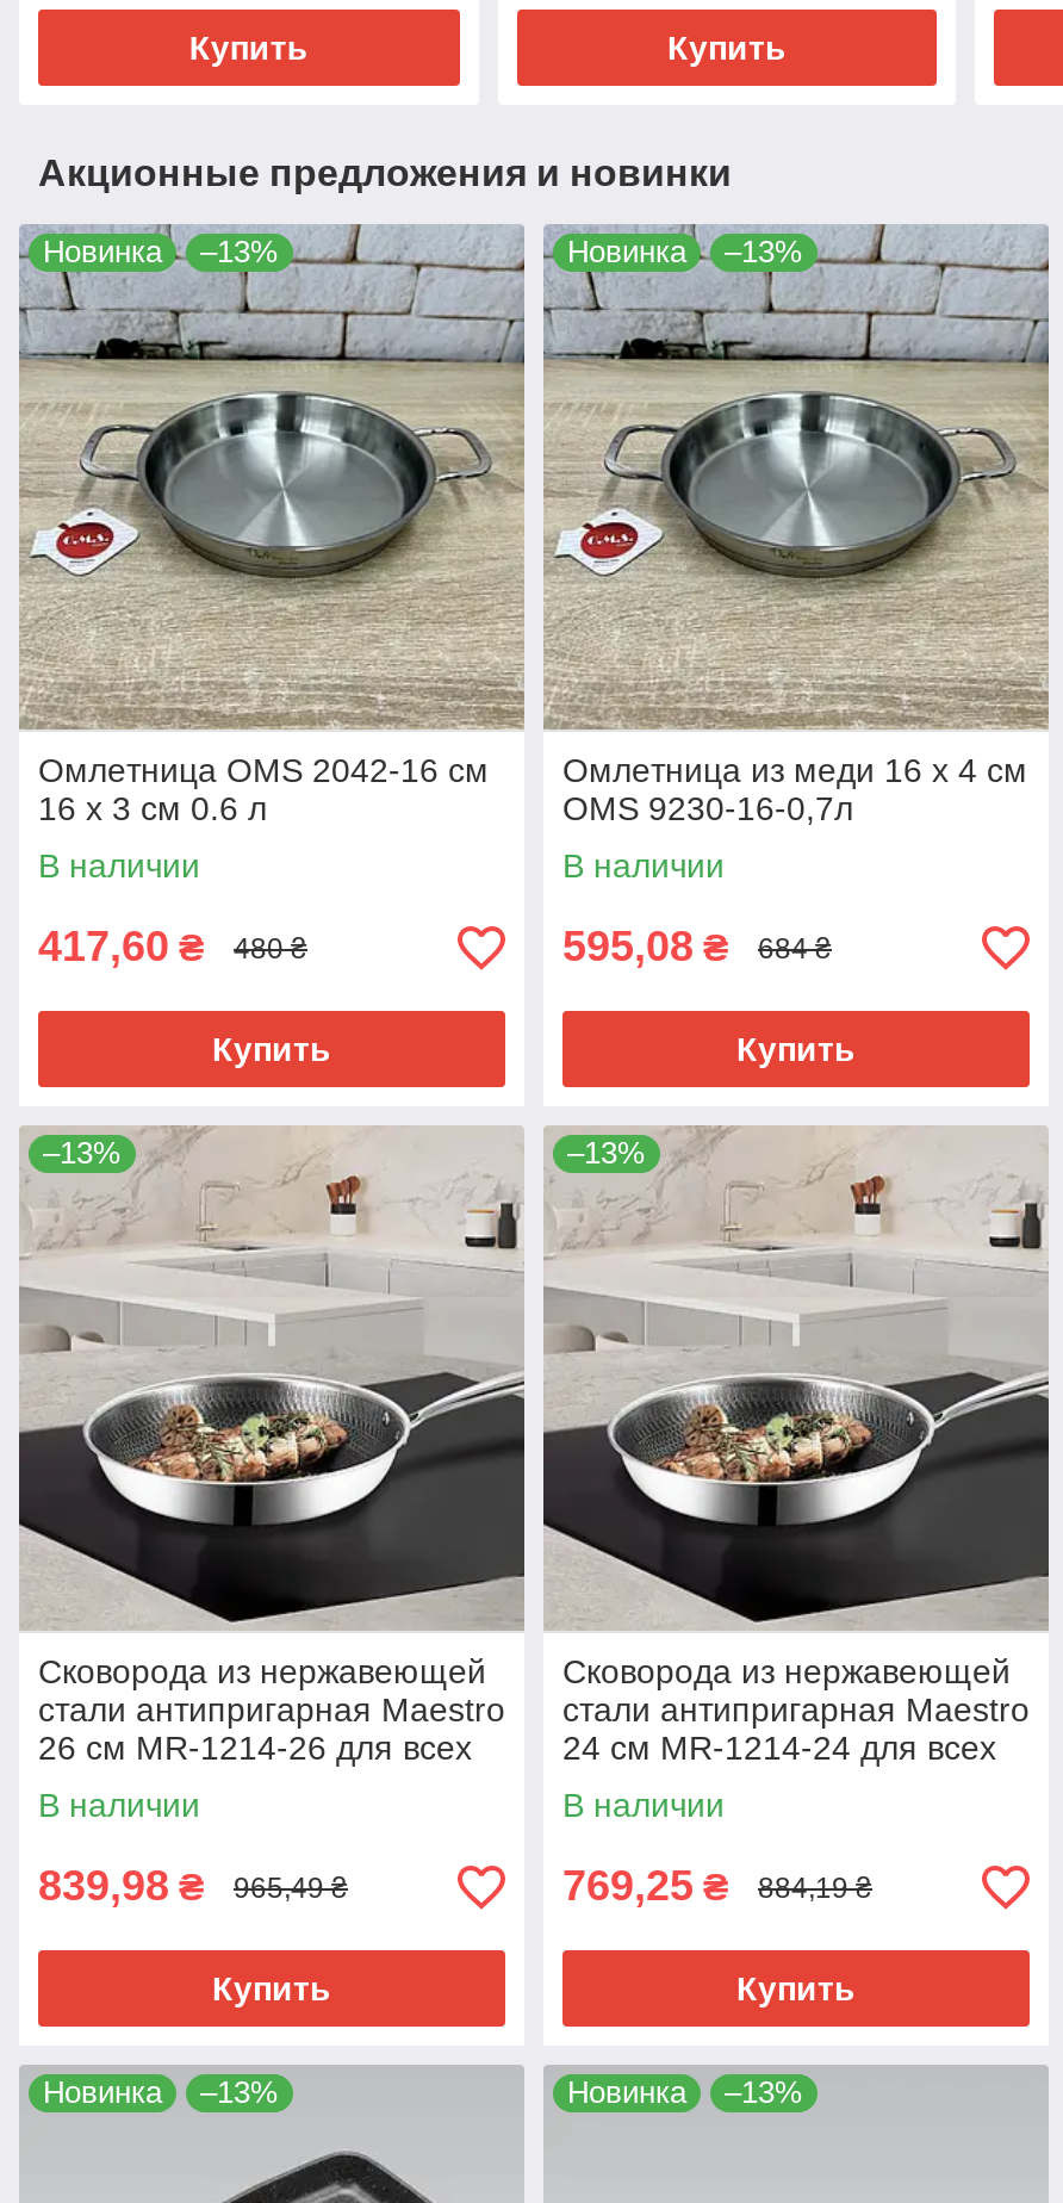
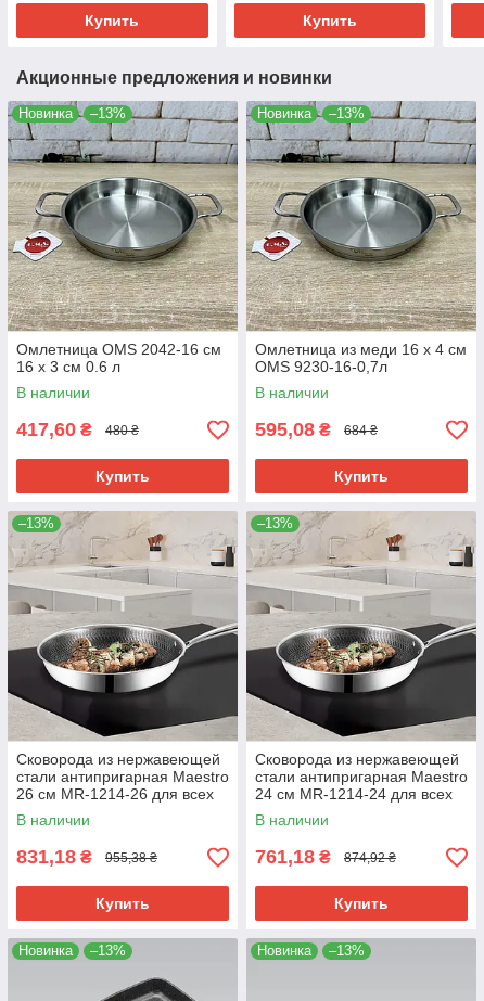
- 839,98 ₴
+ 831,18 ₴

- 965,49 ₴
+ 955,38 ₴

- 769,25 ₴
+ 761,18 ₴

- 884,19 ₴
+ 874,92 ₴
